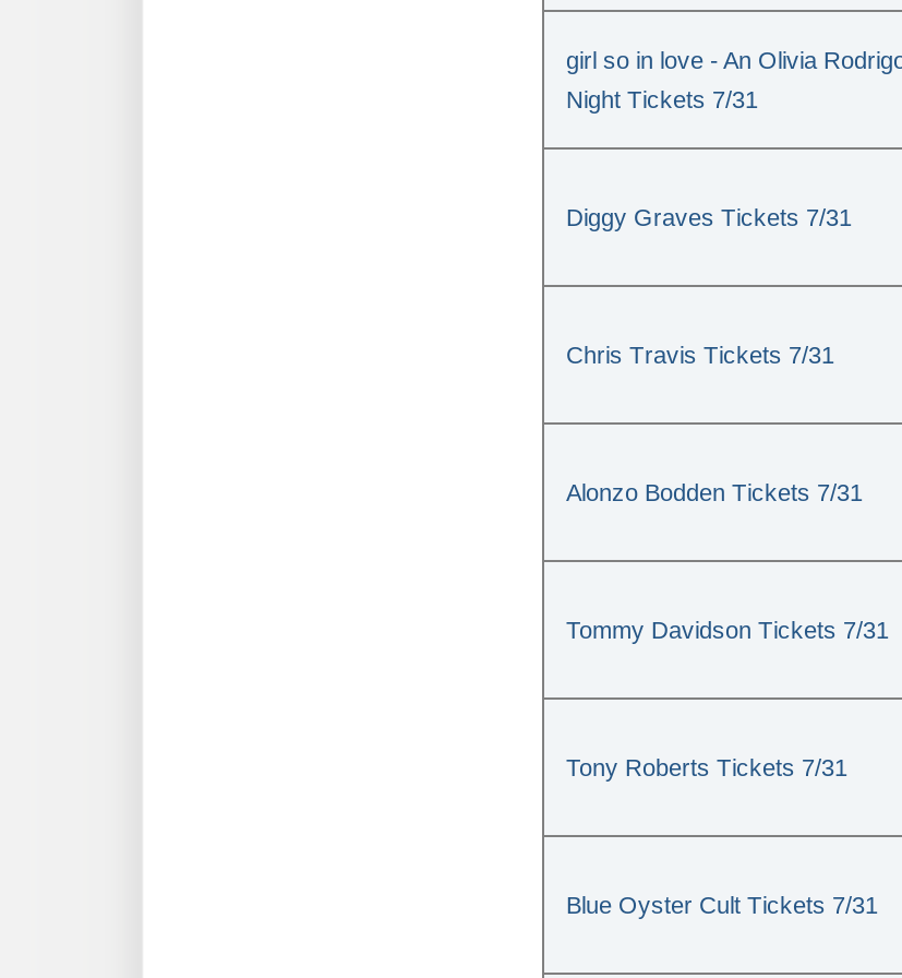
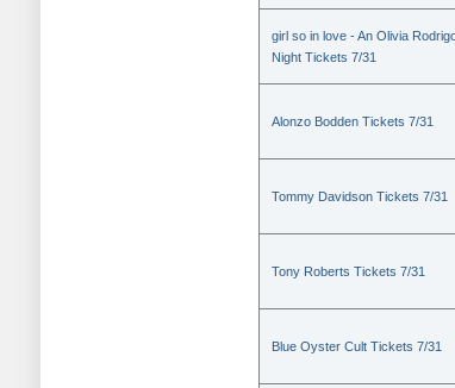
- Diggy Graves Tickets 7/31

- Chris Travis Tickets 7/31
